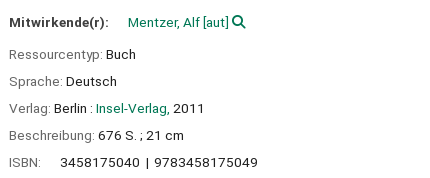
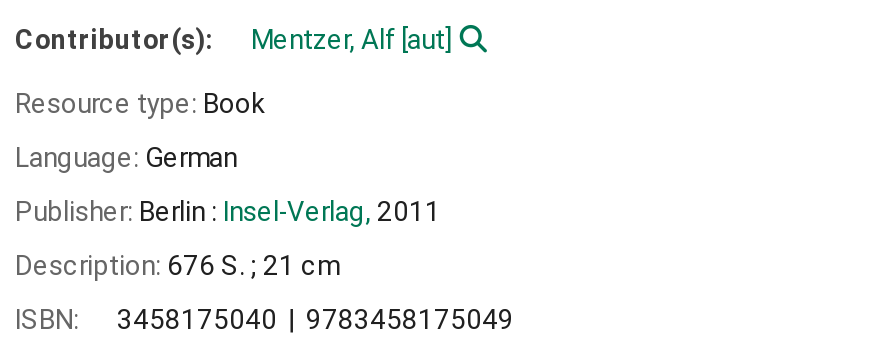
- Mitwirkende(r):
+ Contributor(s):

- Ressourcentyp: Buch
+ Resource type: Book

- Sprache: Deutsch
+ Language: German

- Verlag: Berlin : Insel-Verlag, 2011
+ Publisher: Berlin : Insel-Verlag, 2011

- Beschreibung: 676 S. ; 21 cm
+ Description: 676 S. ; 21 cm
